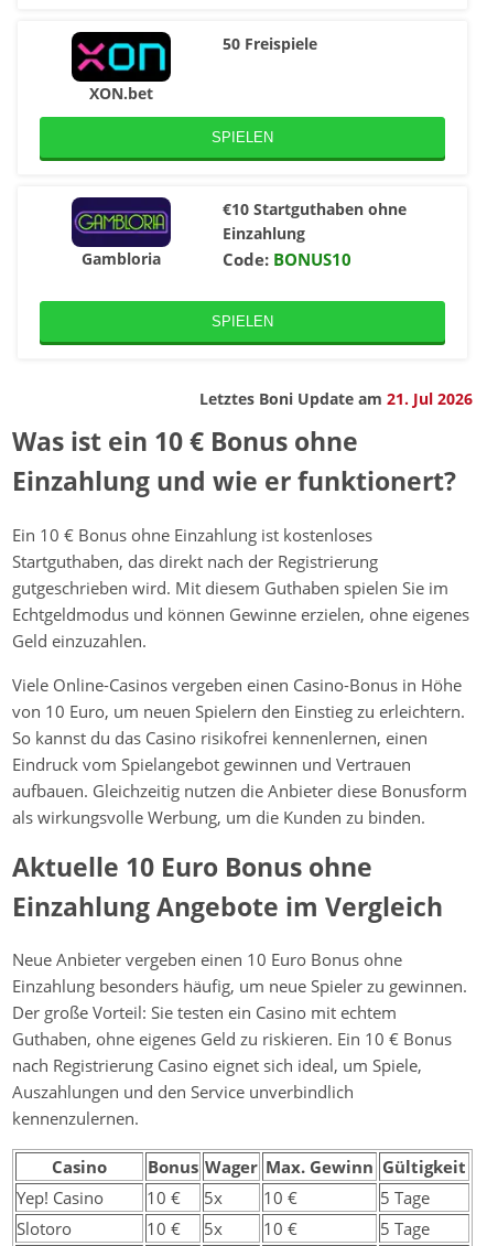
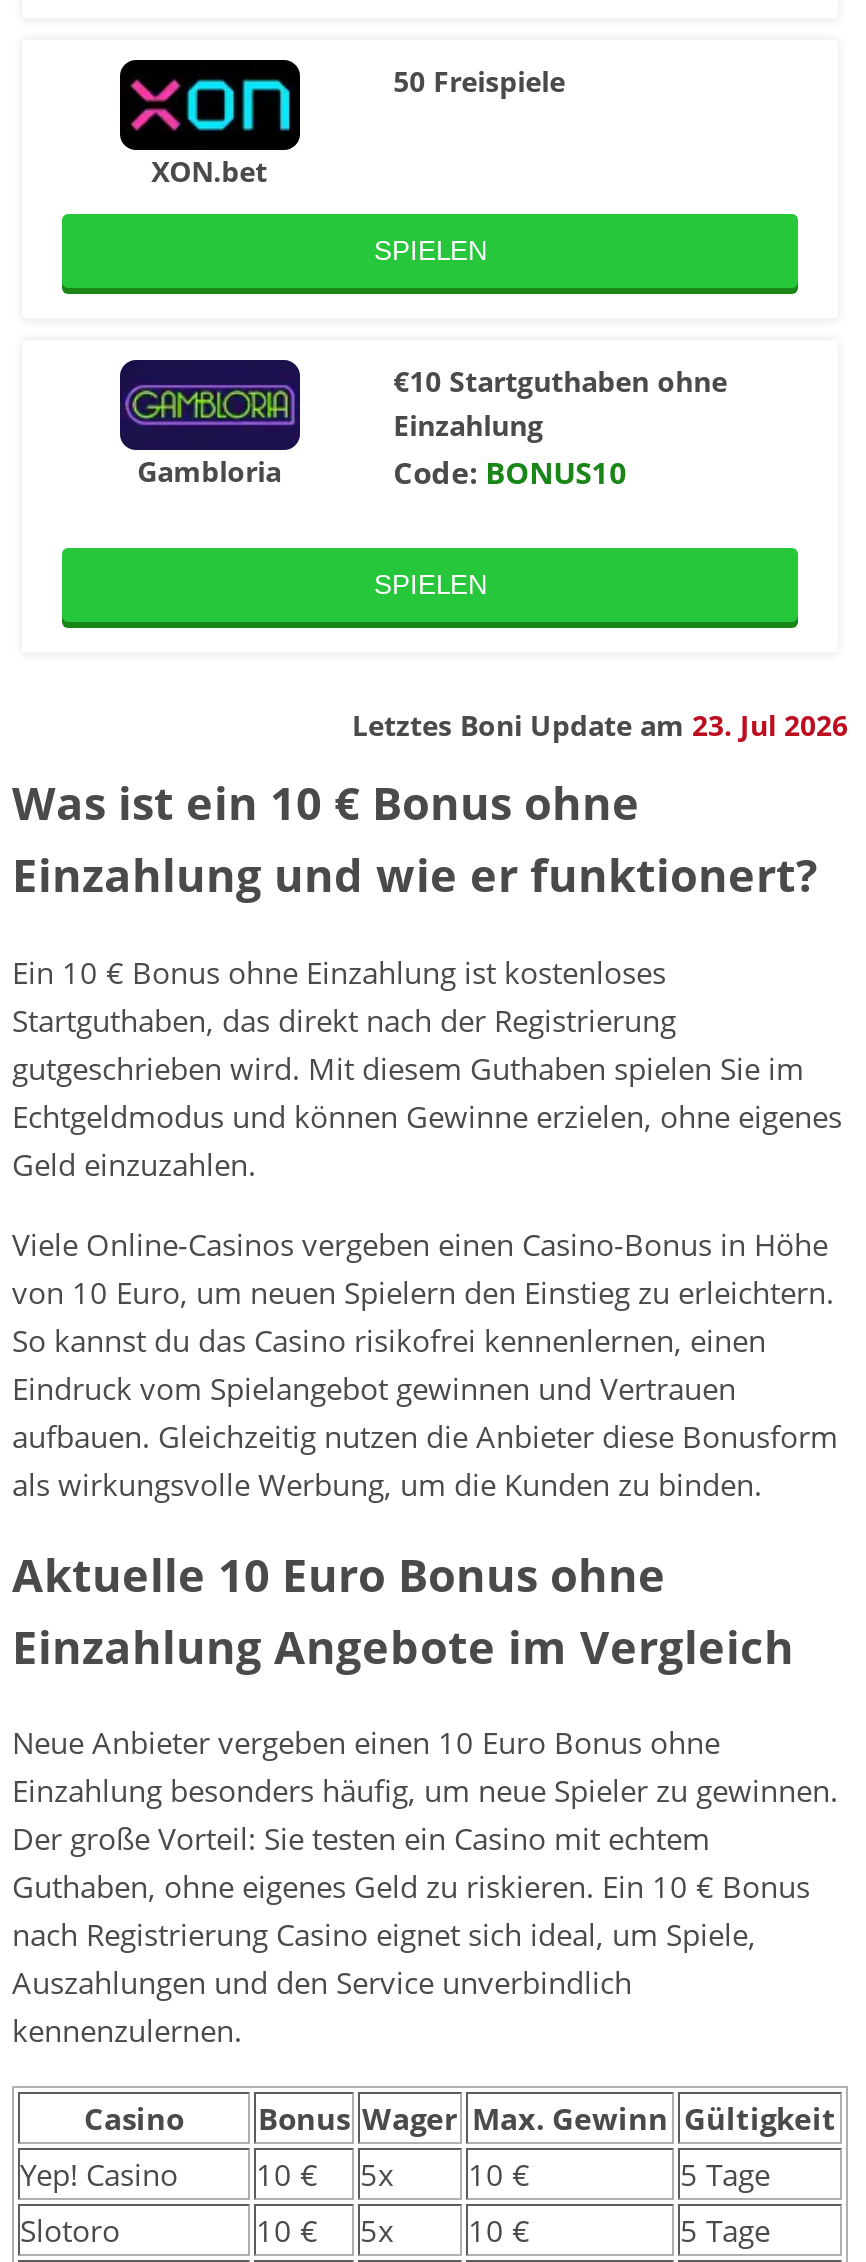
- Letztes Boni Update am 21. Jul 2026
+ Letztes Boni Update am 23. Jul 2026
